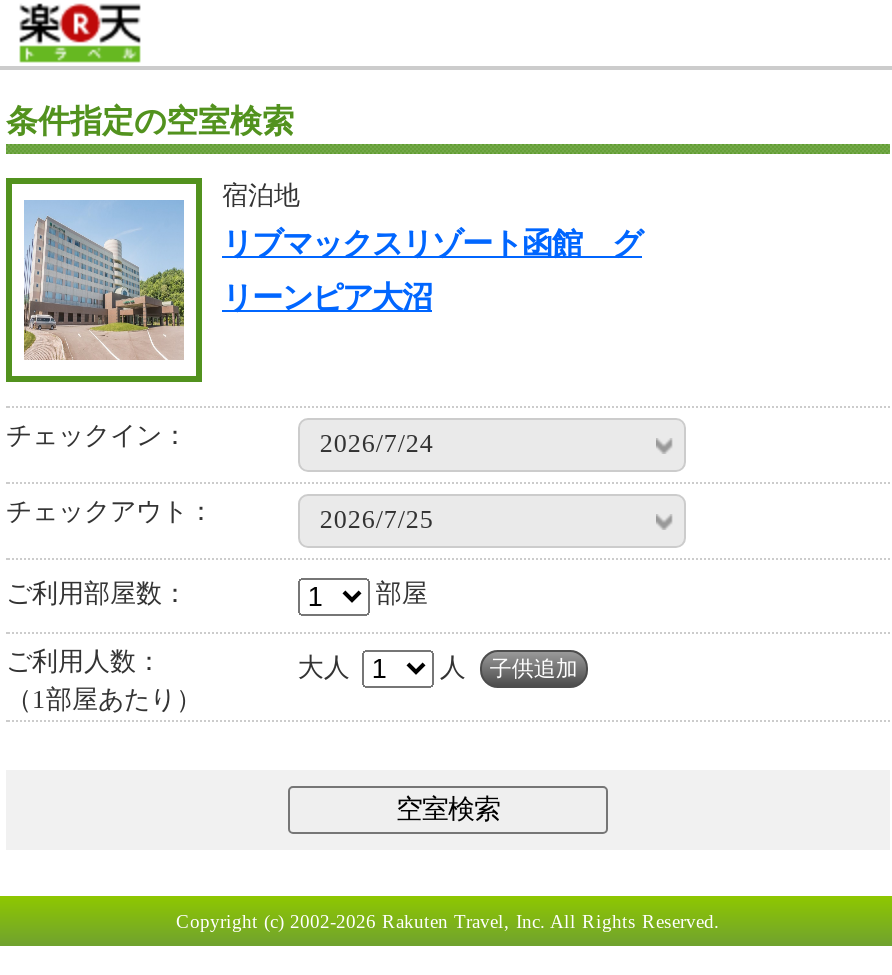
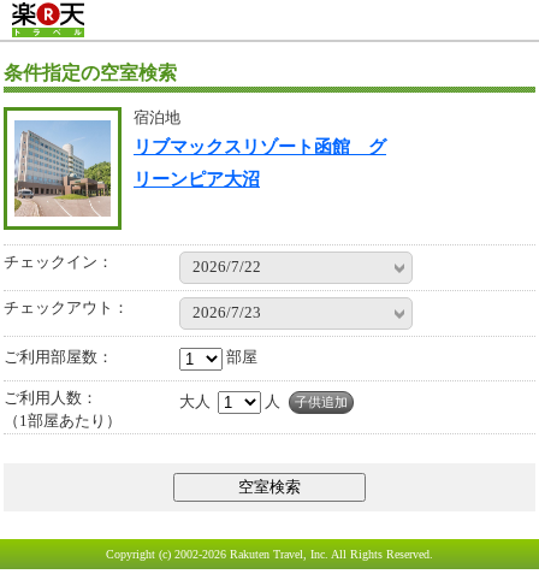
- 2026/7/24
+ 2026/7/22

- 2026/7/25
+ 2026/7/23
